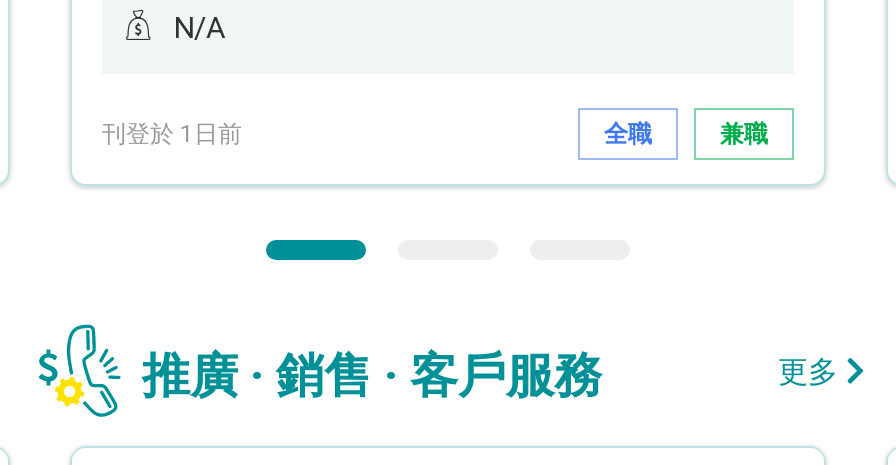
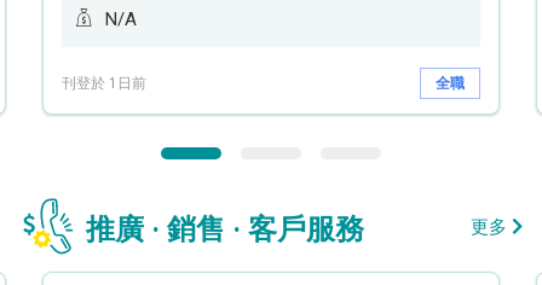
- 兼職
